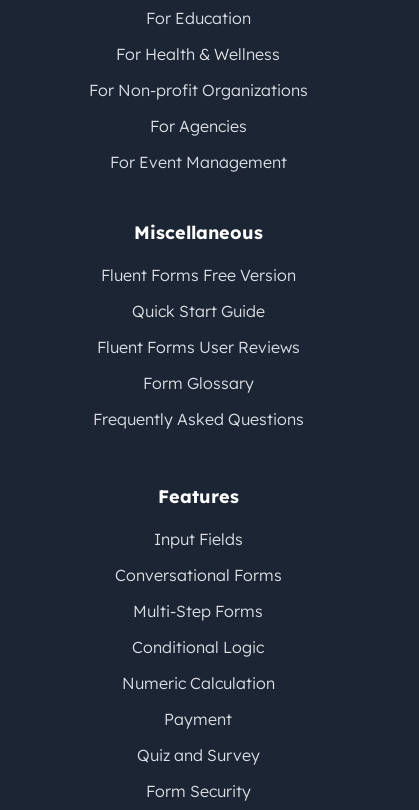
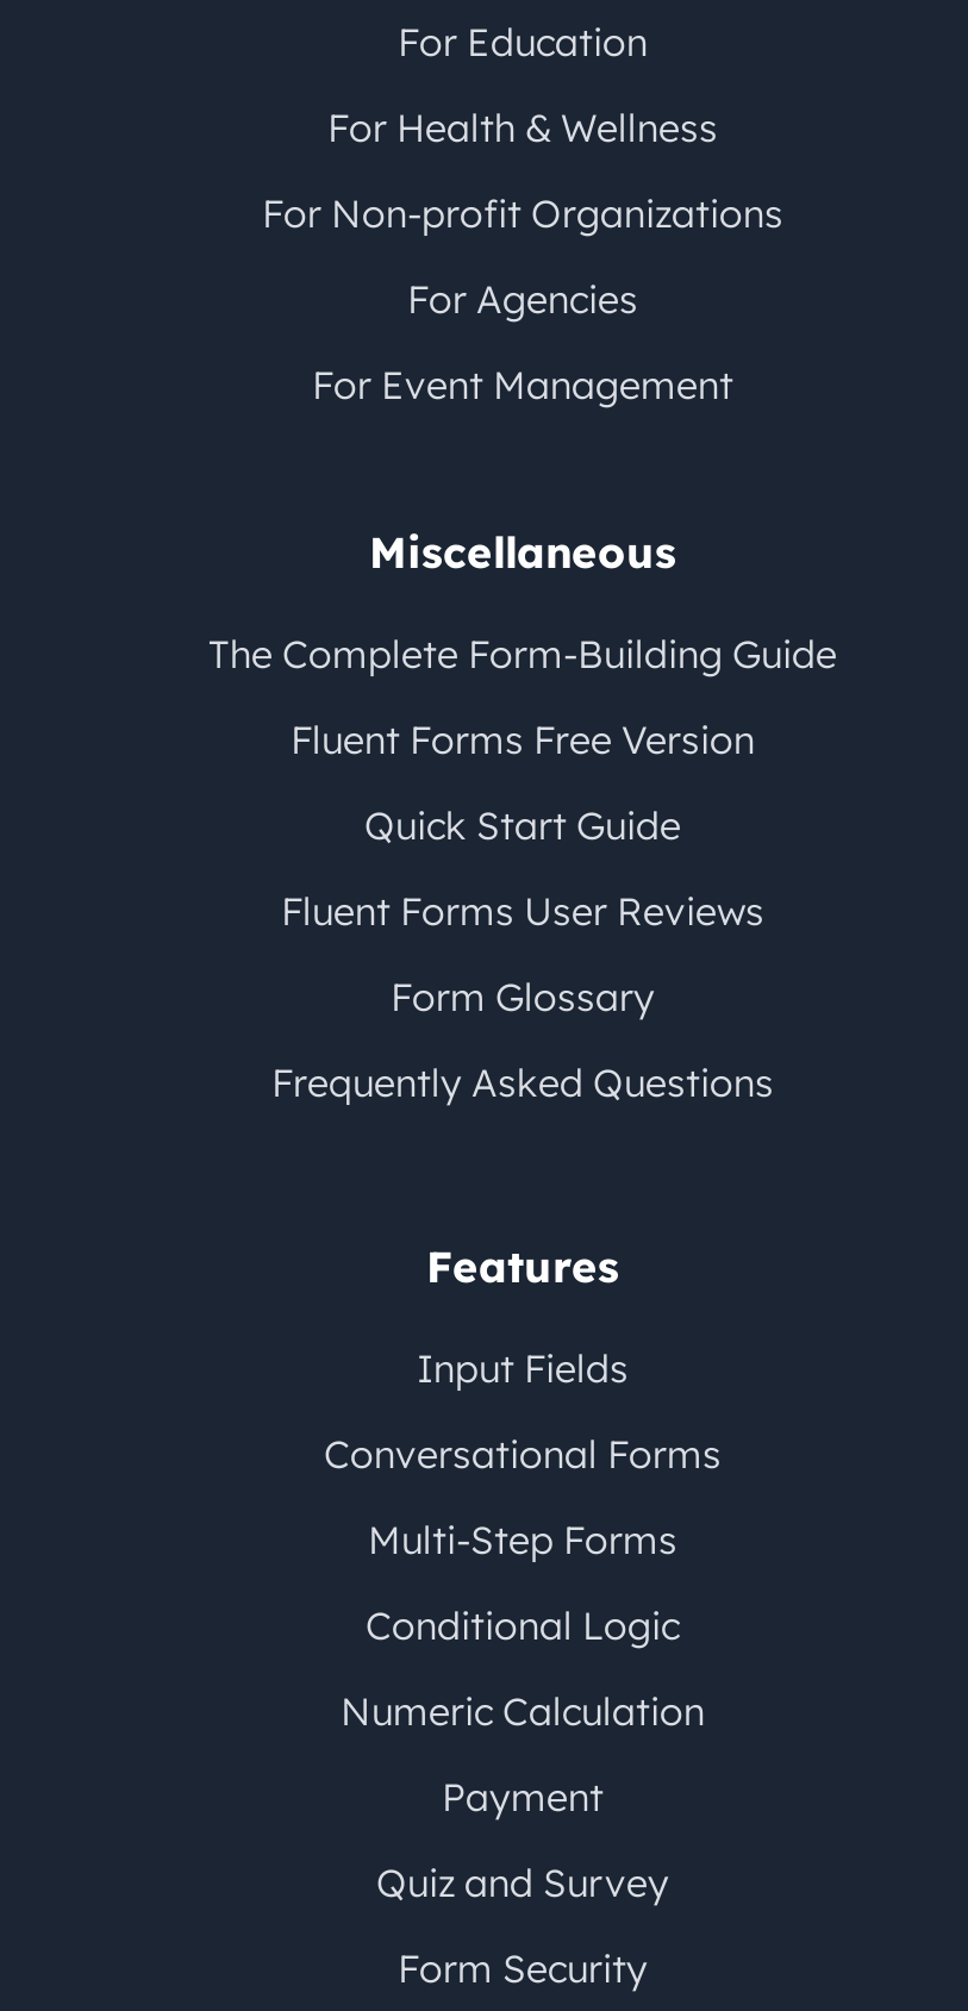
+ The Complete Form-Building Guide
